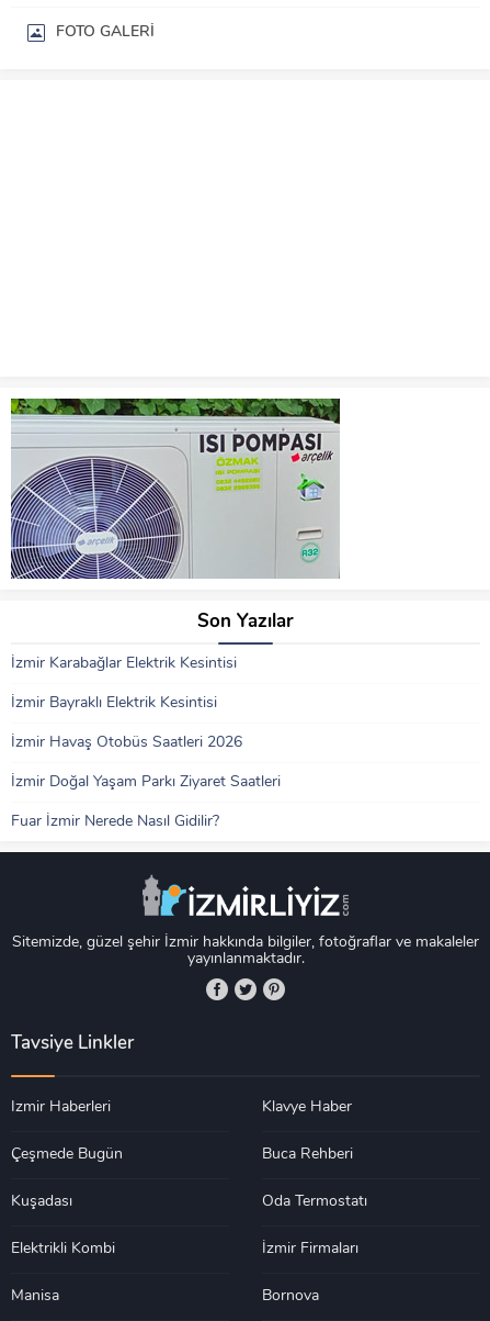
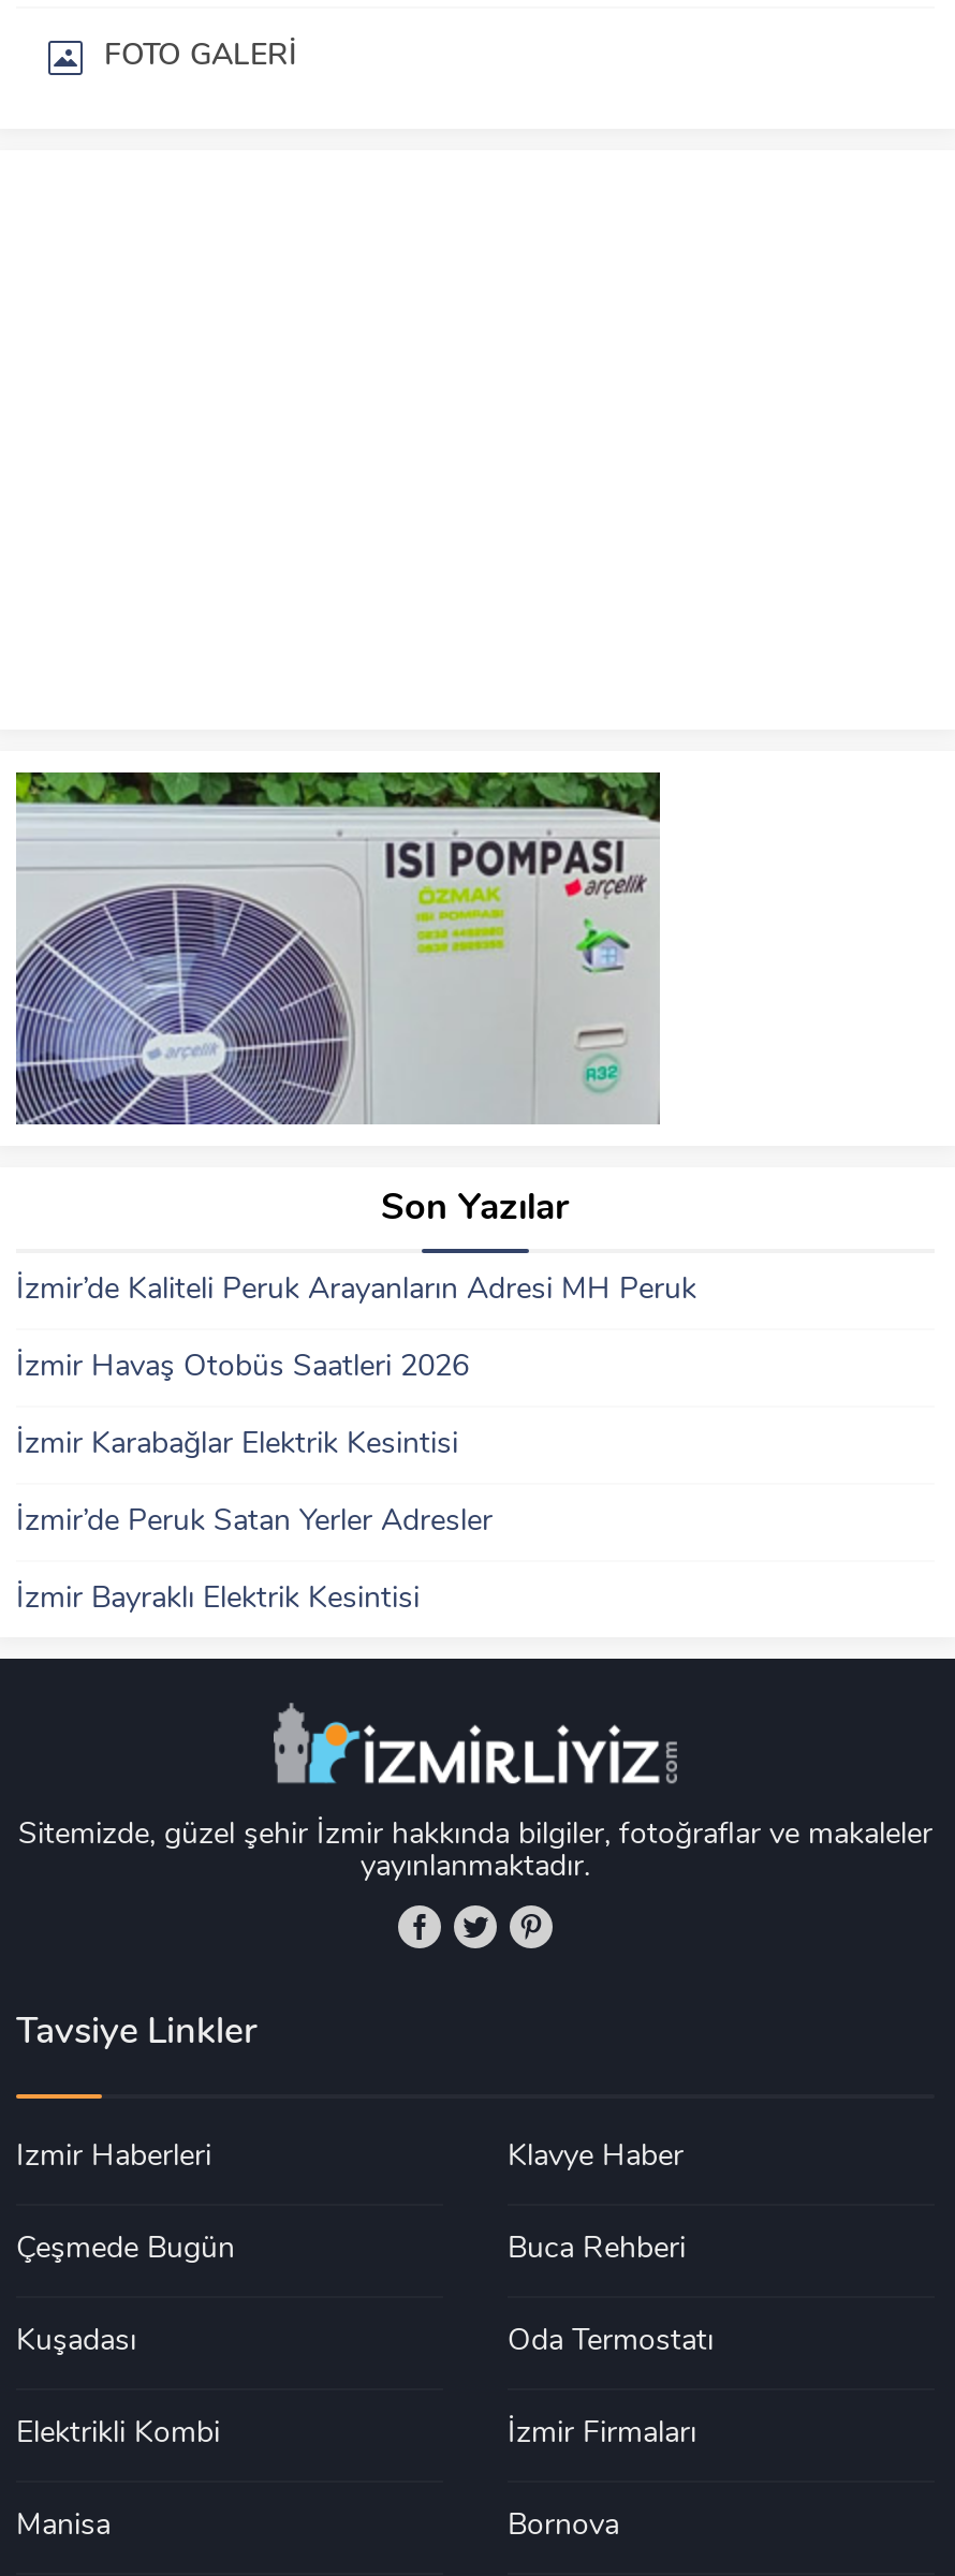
+ İzmir’de Kaliteli Peruk Arayanların Adresi MH Peruk

moved down: İzmir Karabağlar Elektrik Kesintisi

+ İzmir’de Peruk Satan Yerler Adresler

moved down: İzmir Bayraklı Elektrik Kesintisi

moved up: İzmir Havaş Otobüs Saatleri 2026

- İzmir Doğal Yaşam Parkı Ziyaret Saatleri
- Fuar İzmir Nerede Nasıl Gidilir?
